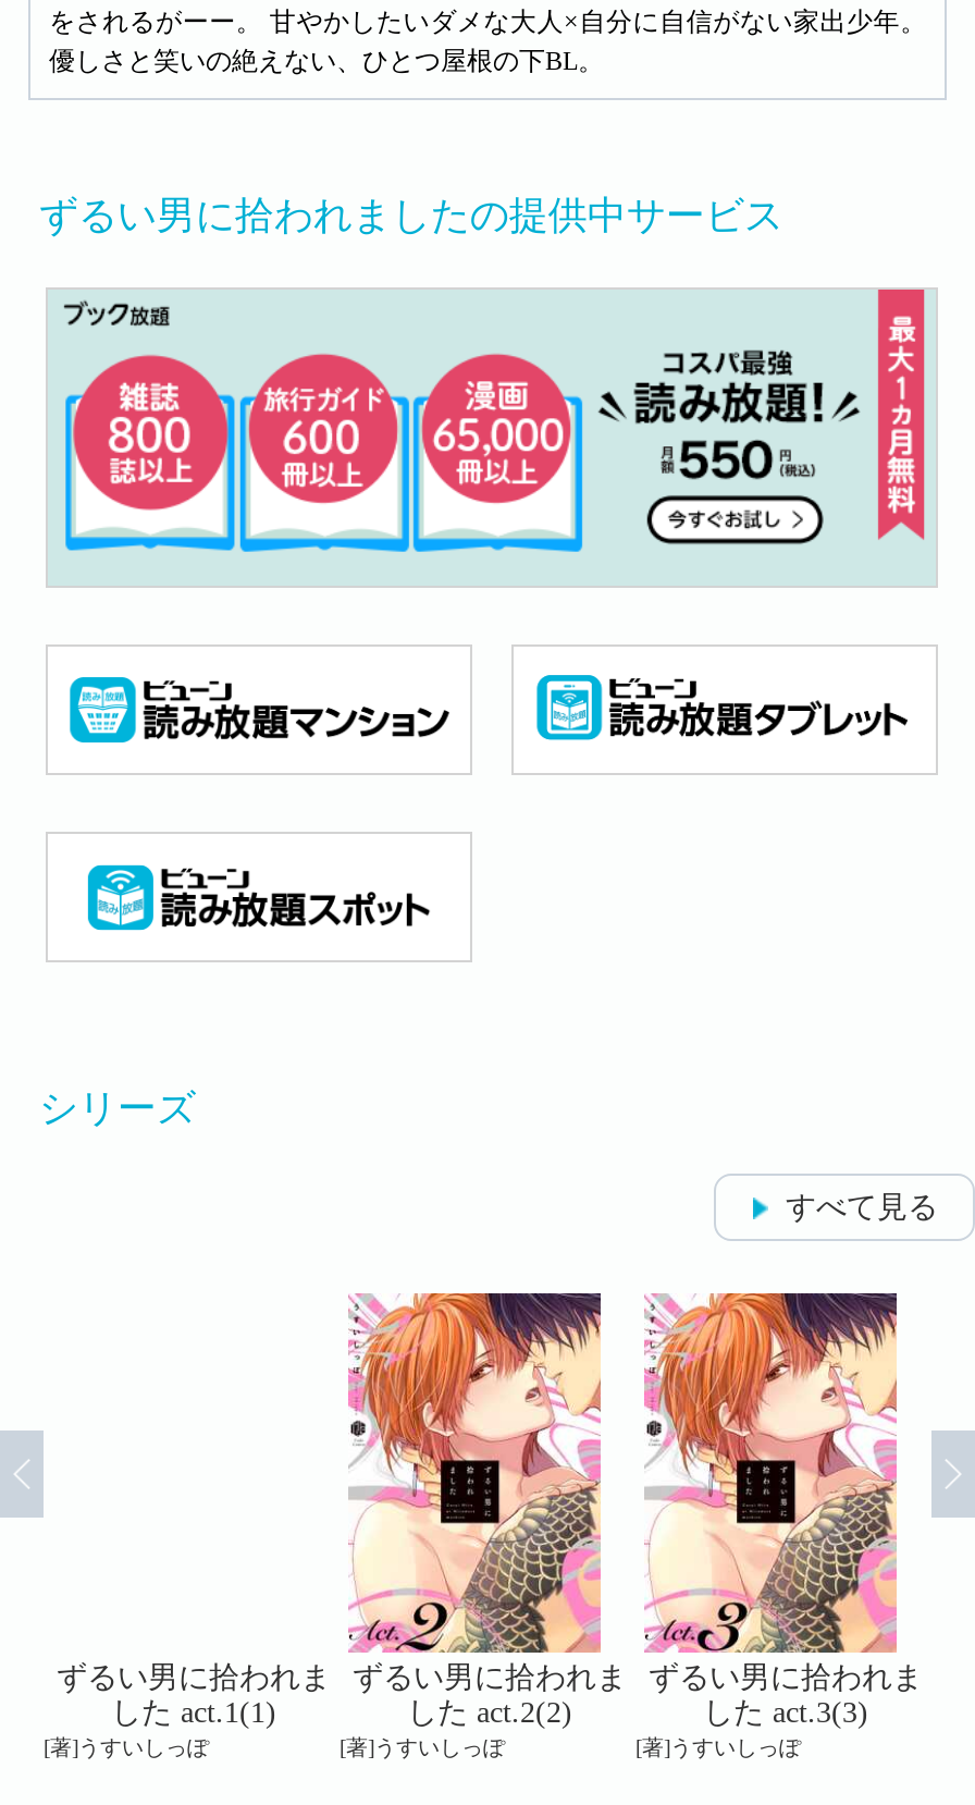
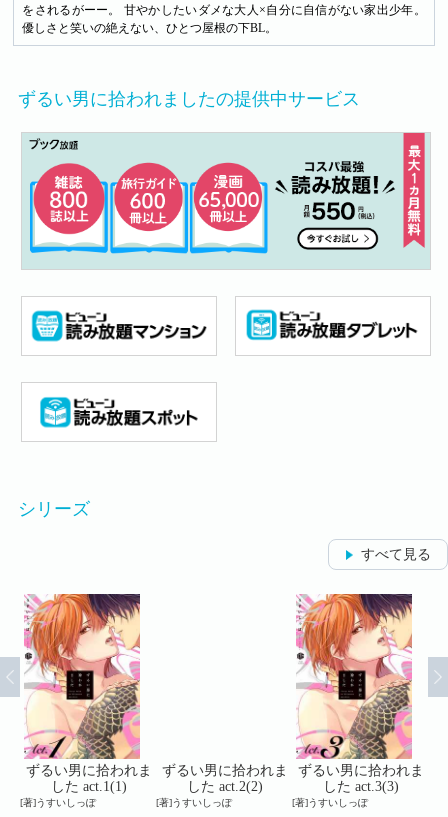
+ [image]

- [image]
